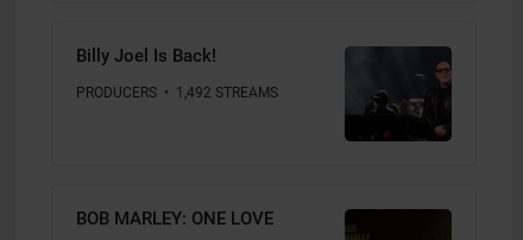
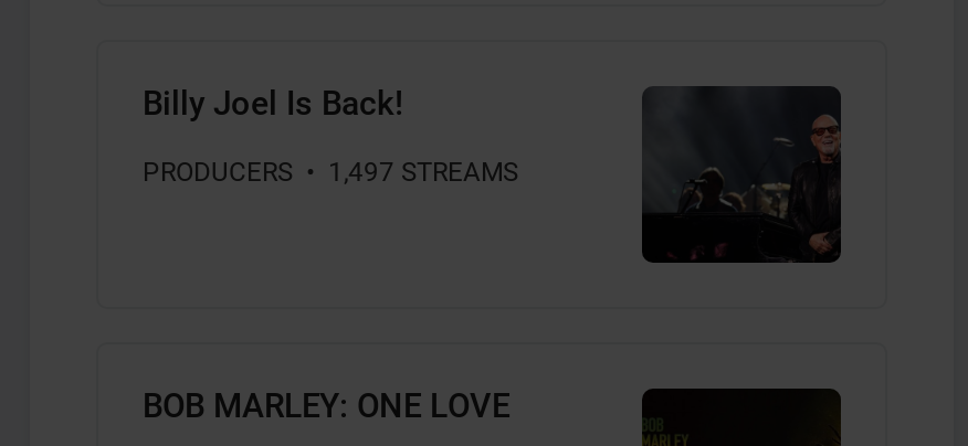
- PRODUCERS • 1,492 STREAMS
+ PRODUCERS • 1,497 STREAMS
